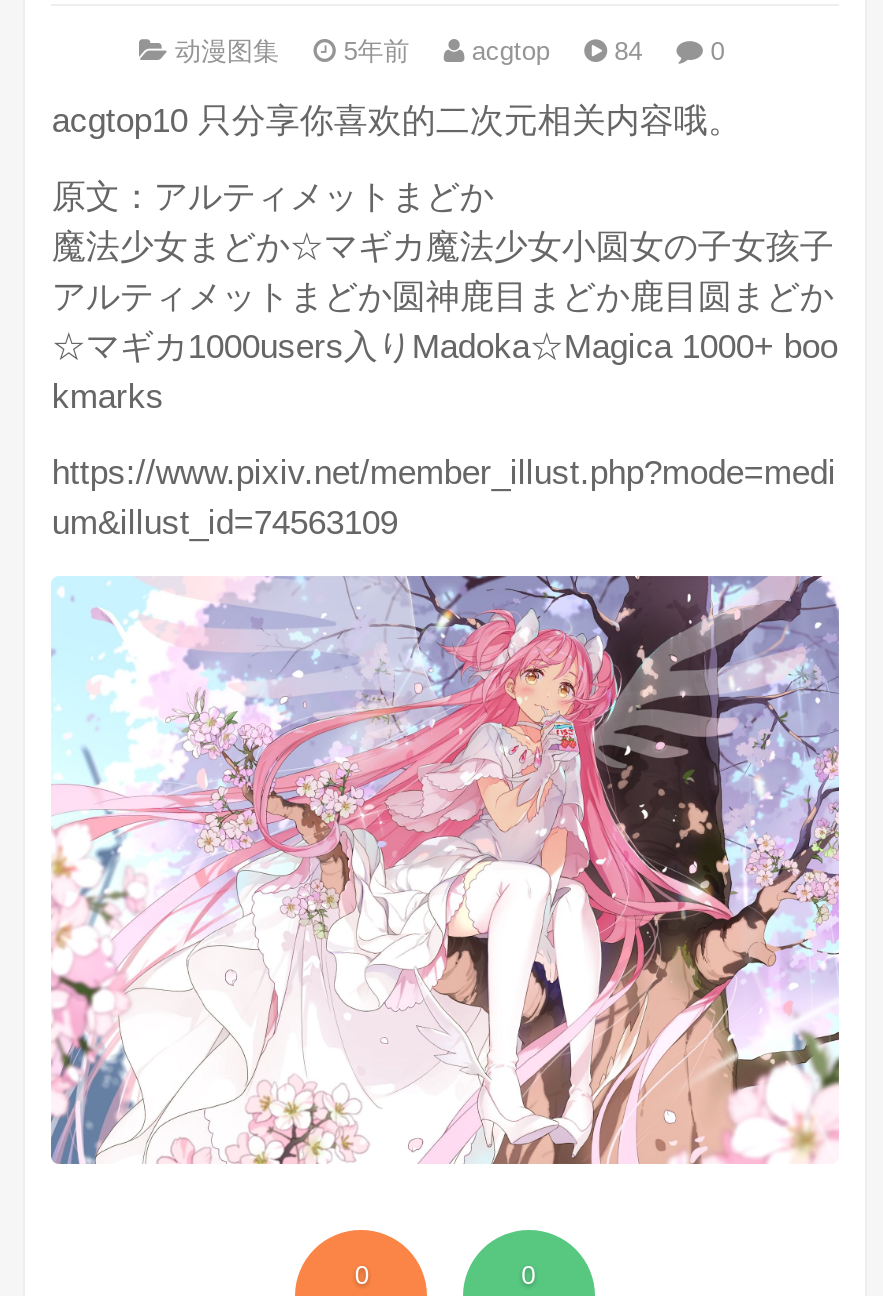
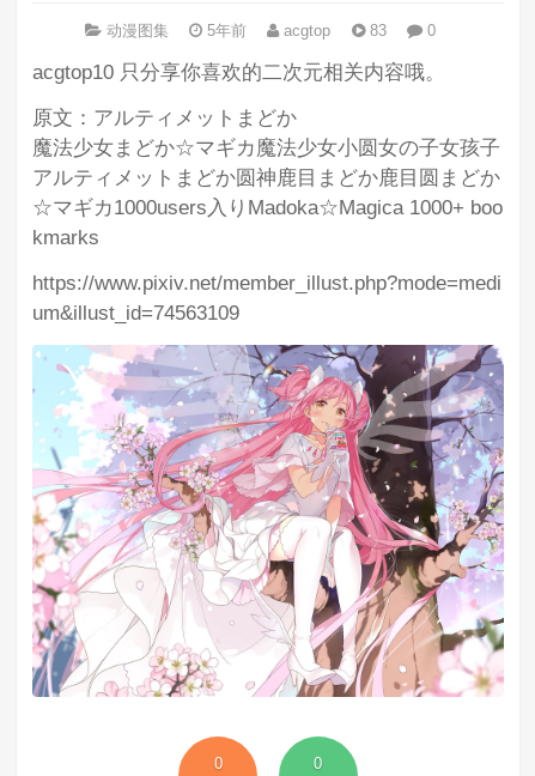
- 84
+ 83
